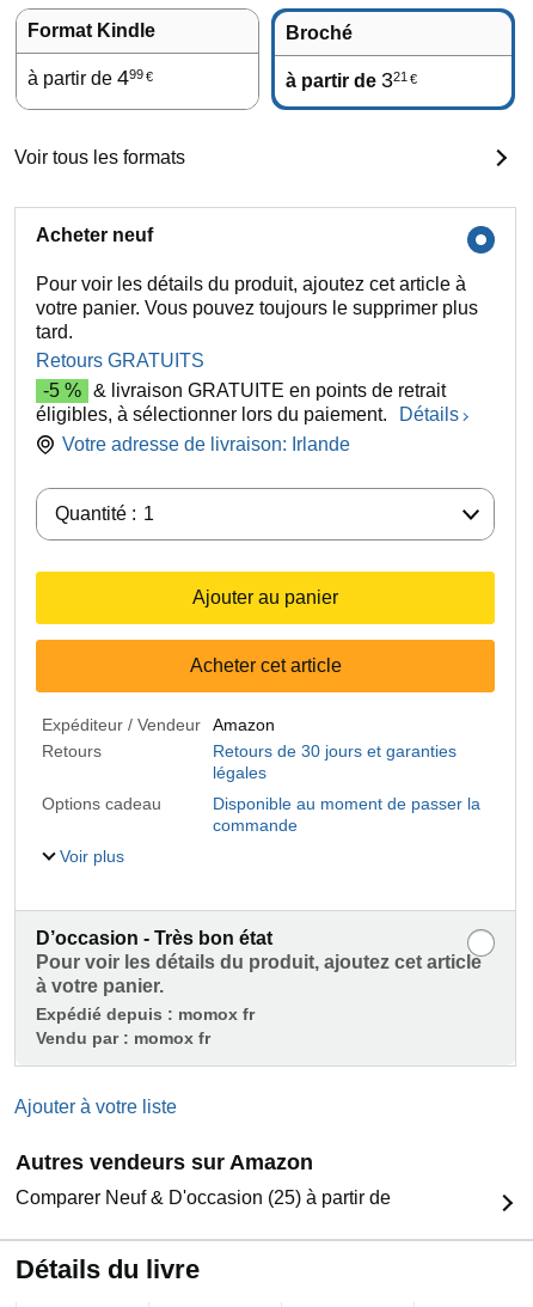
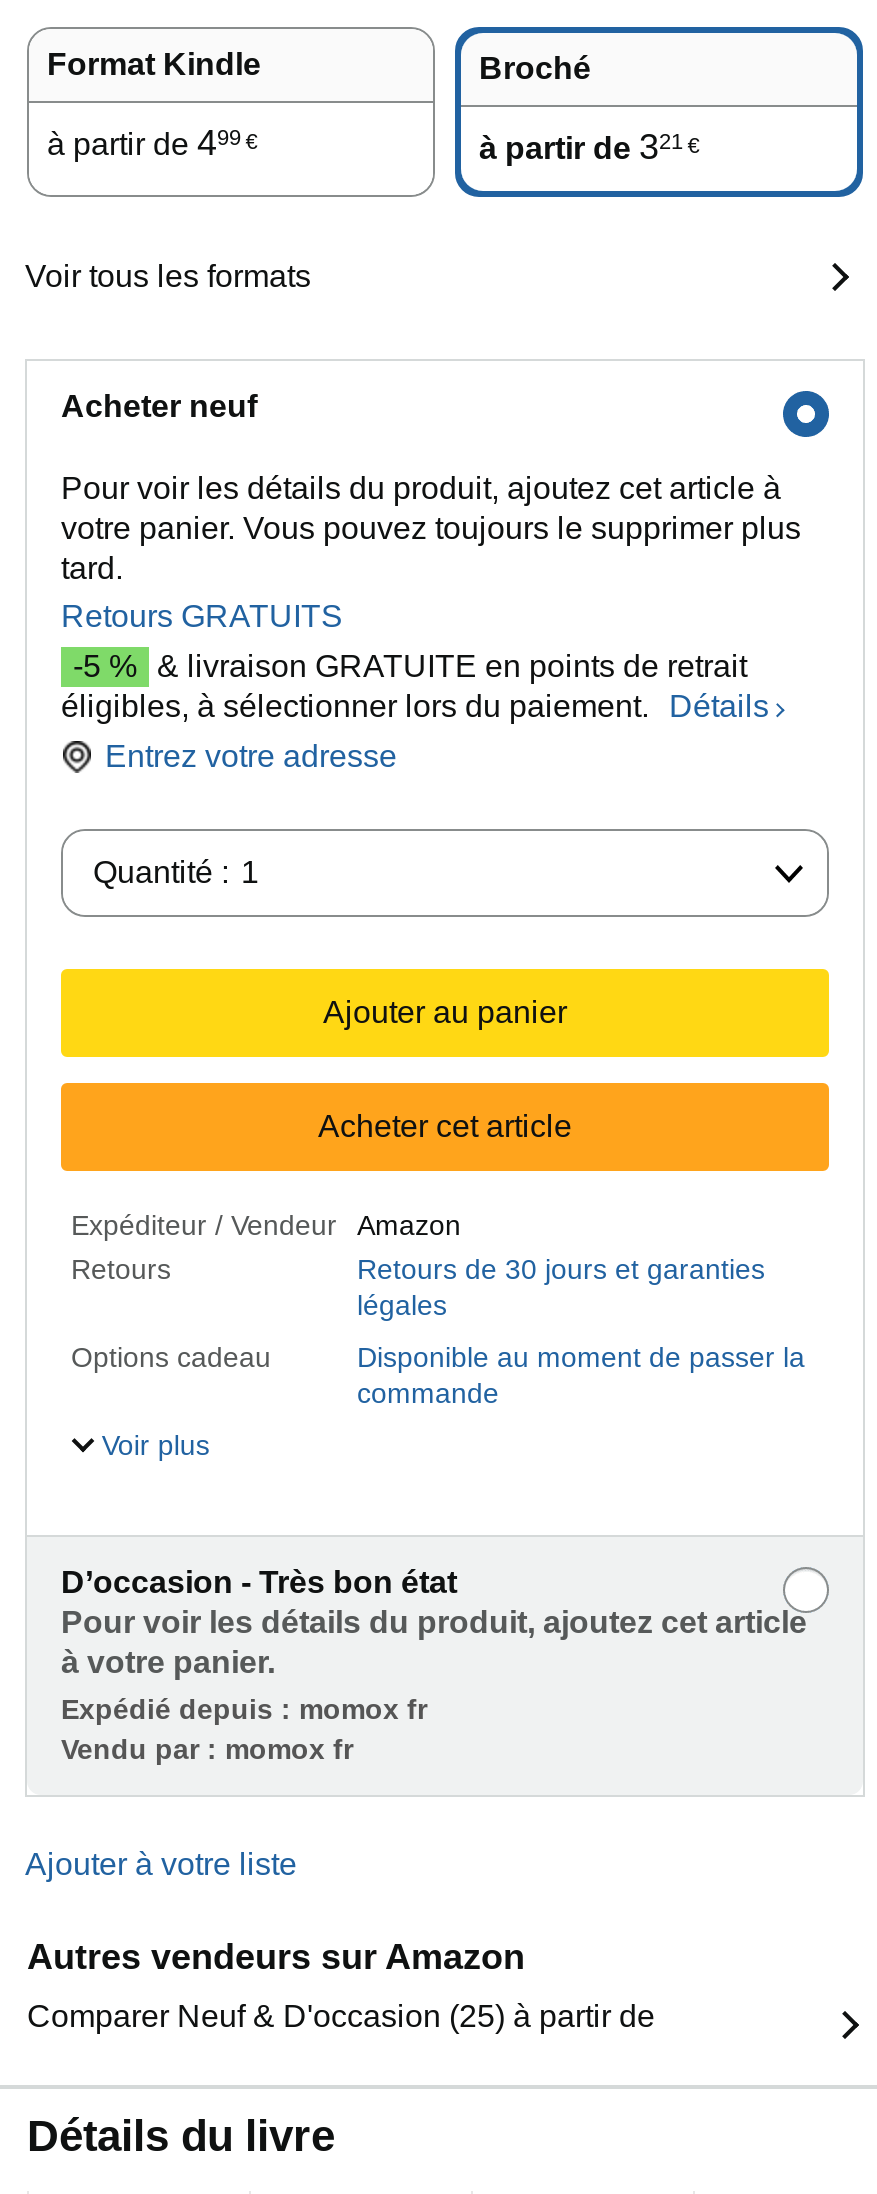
- Votre adresse de livraison: Irlande
+ Entrez votre adresse
